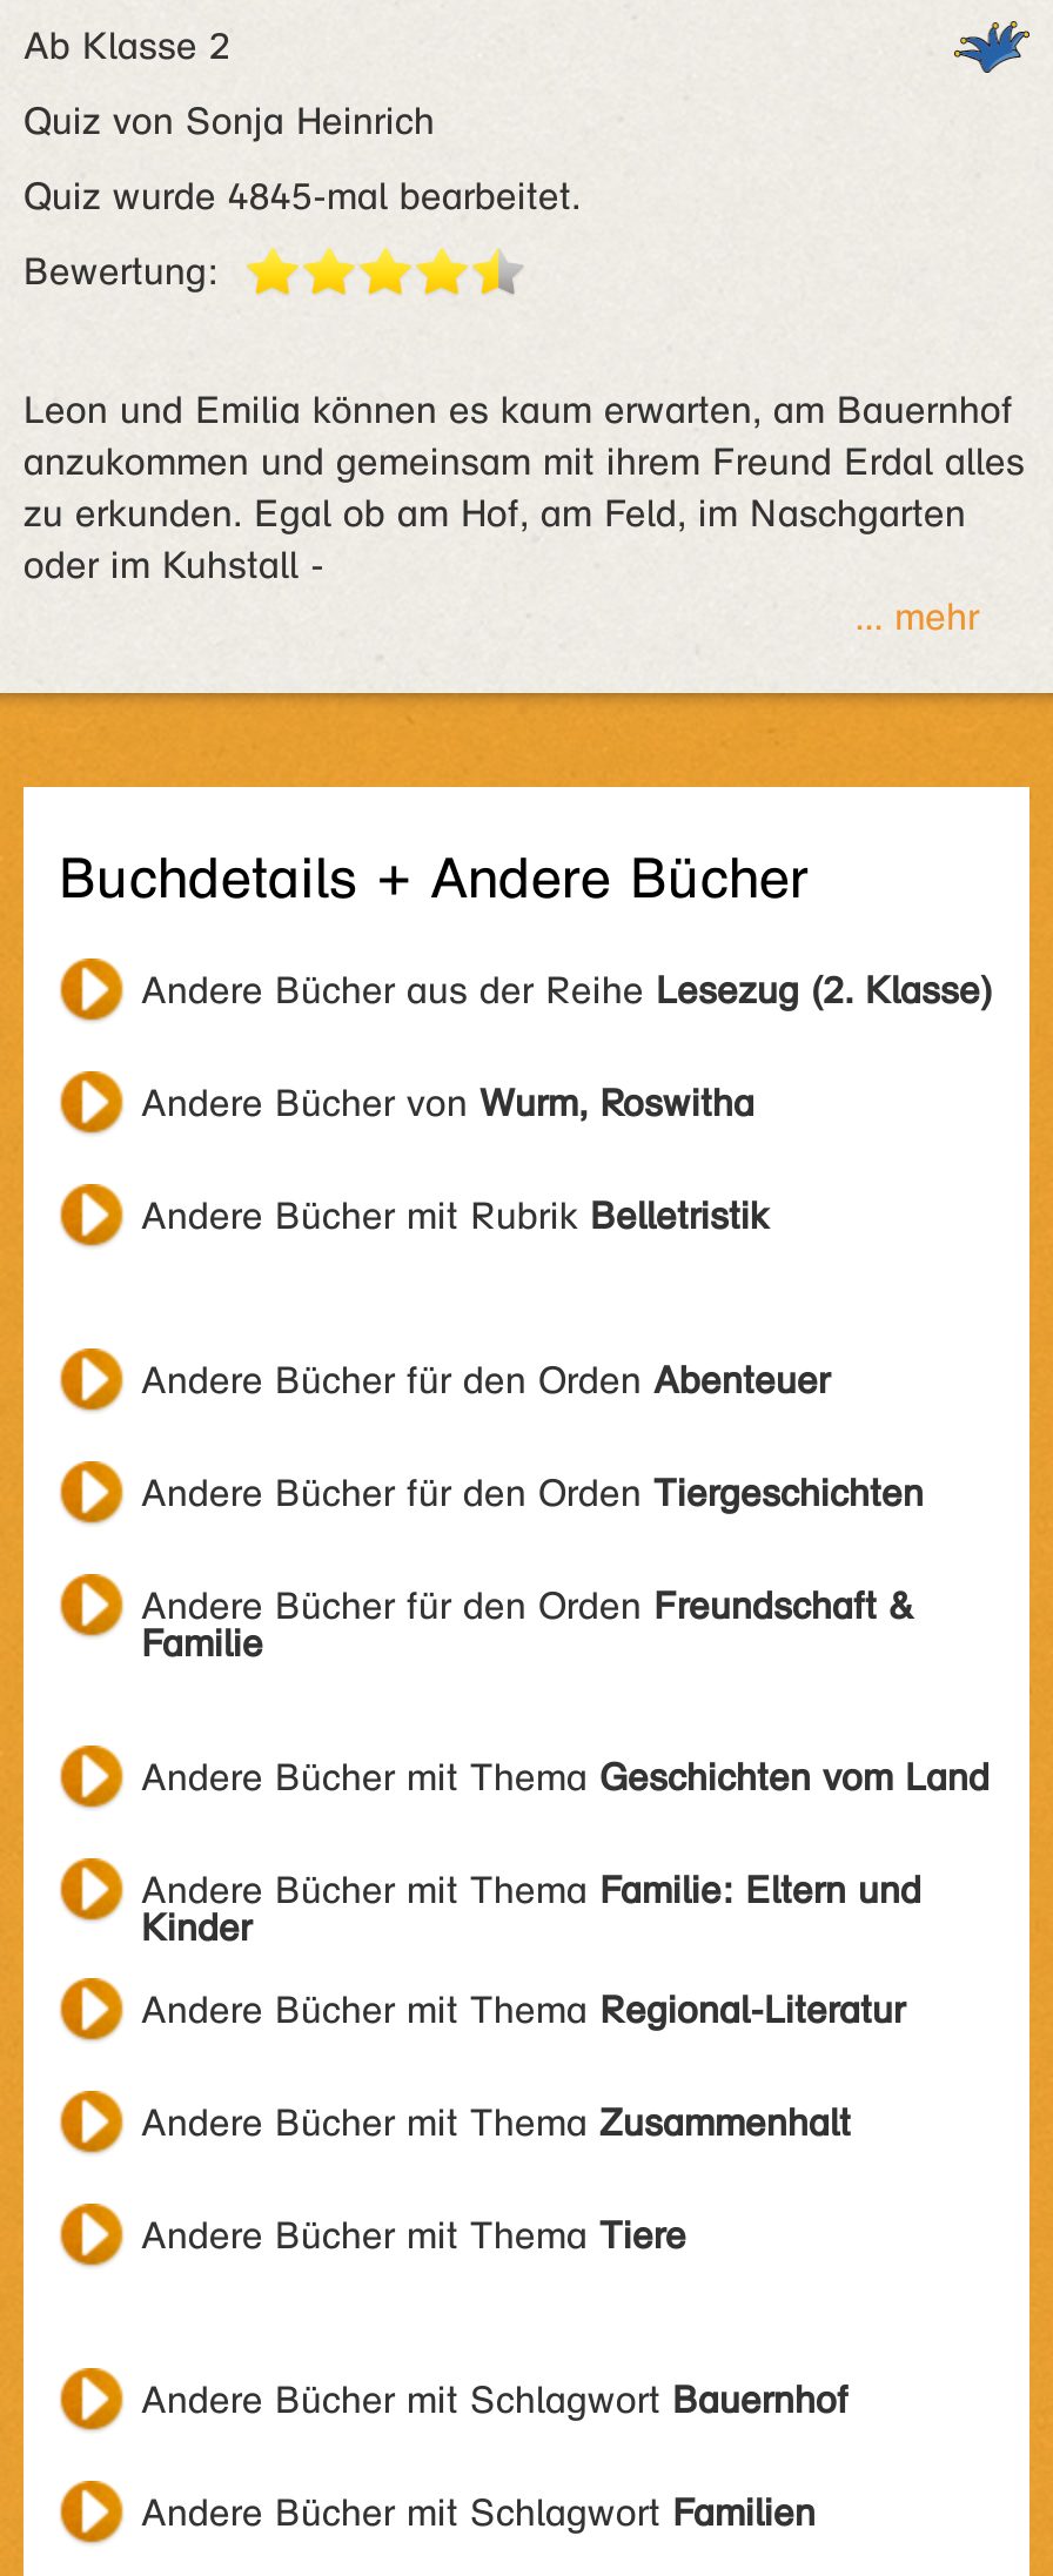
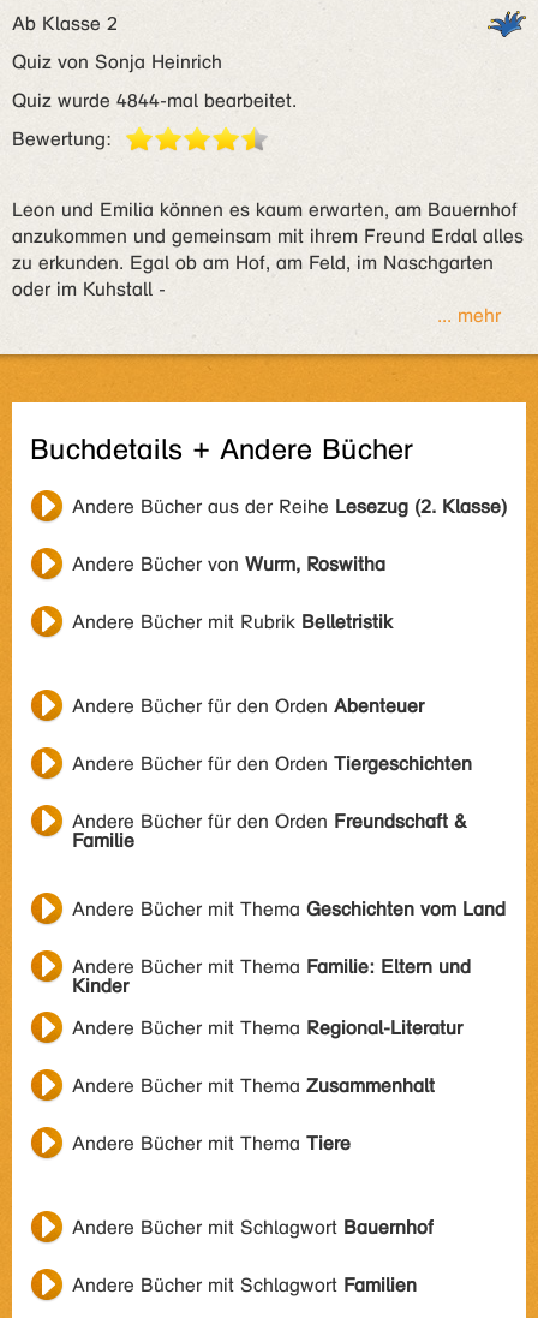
- Quiz wurde 4845-mal bearbeitet.
+ Quiz wurde 4844-mal bearbeitet.
